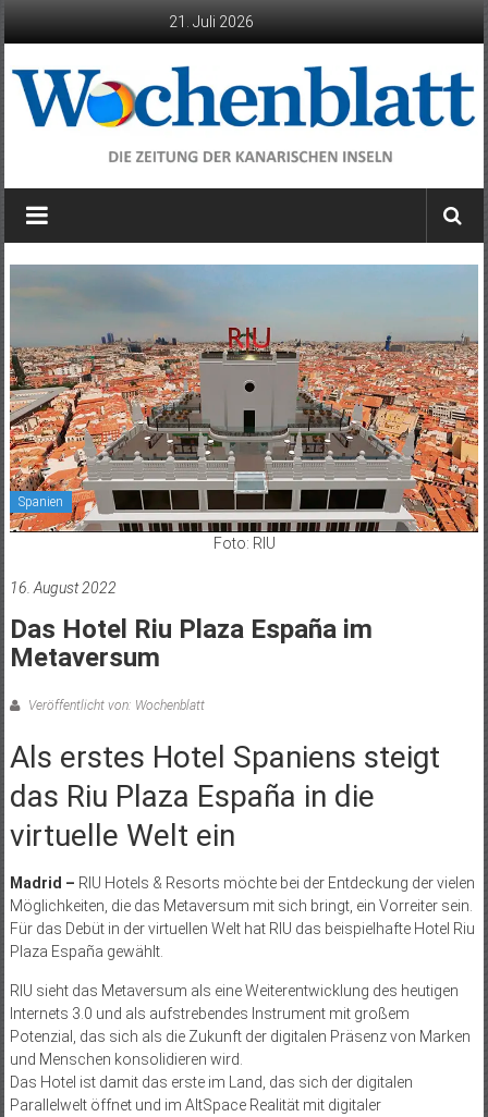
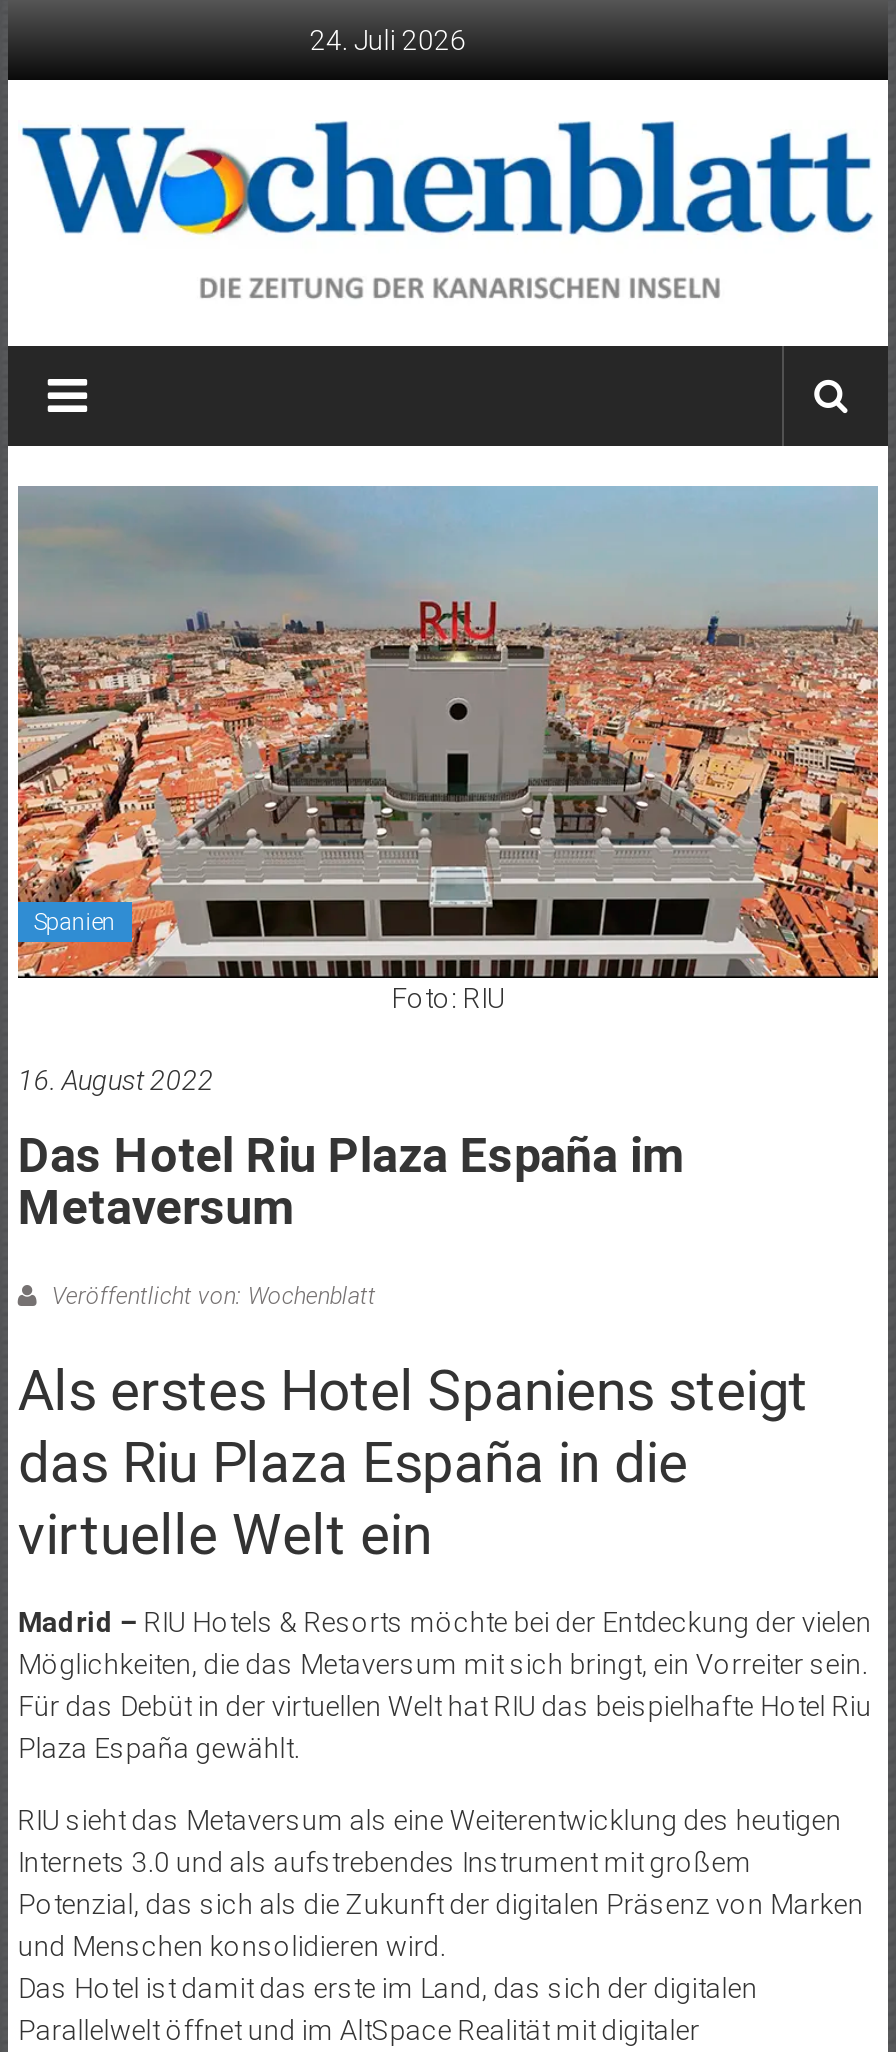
- 21. Juli 2026
+ 24. Juli 2026
